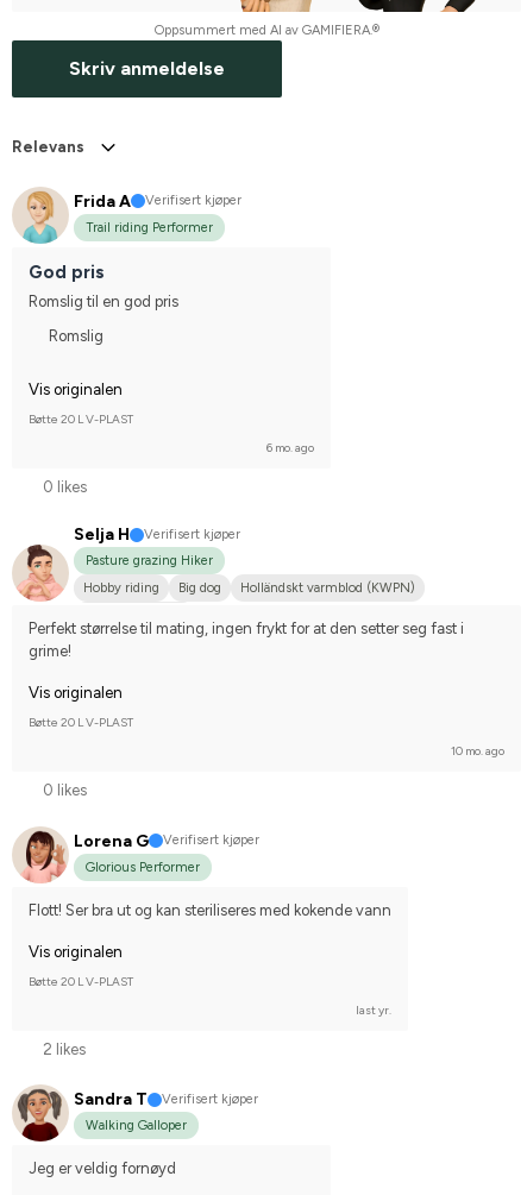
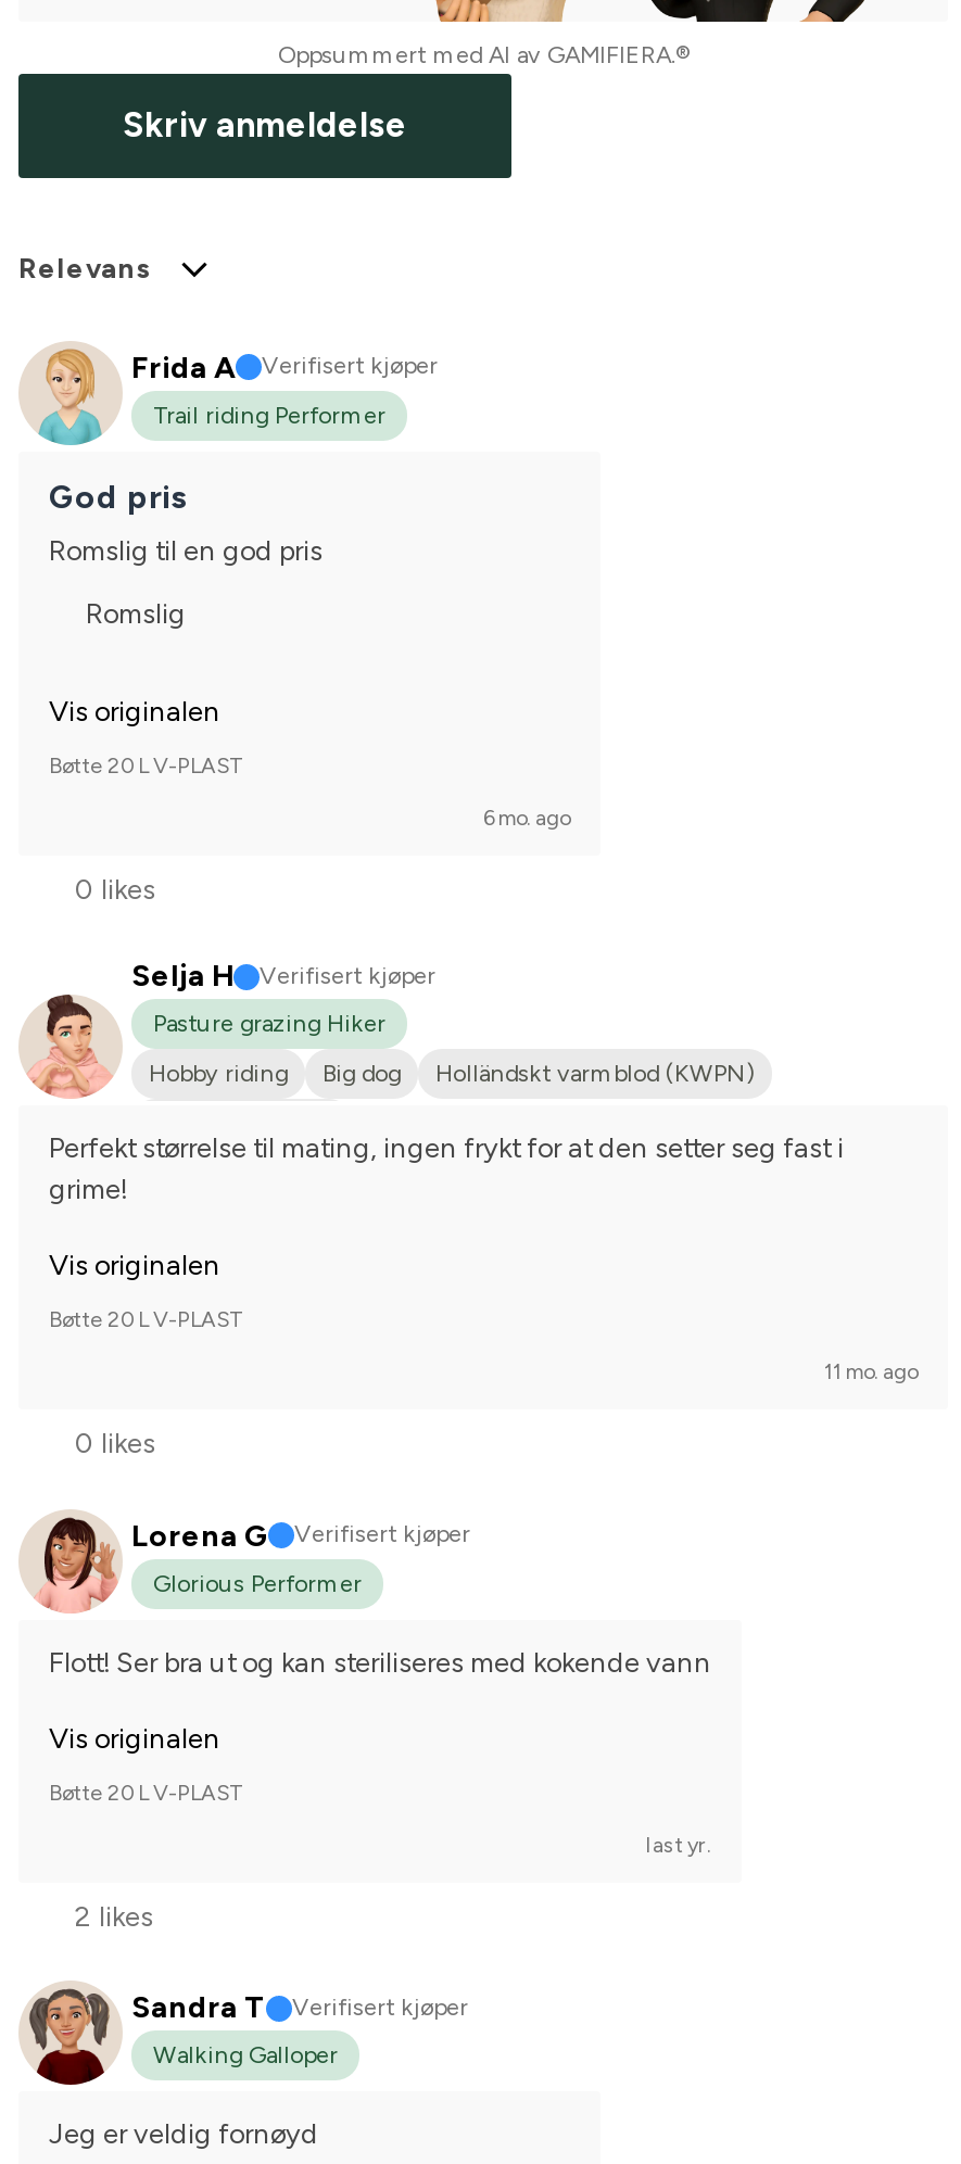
- 10 mo. ago
+ 11 mo. ago
